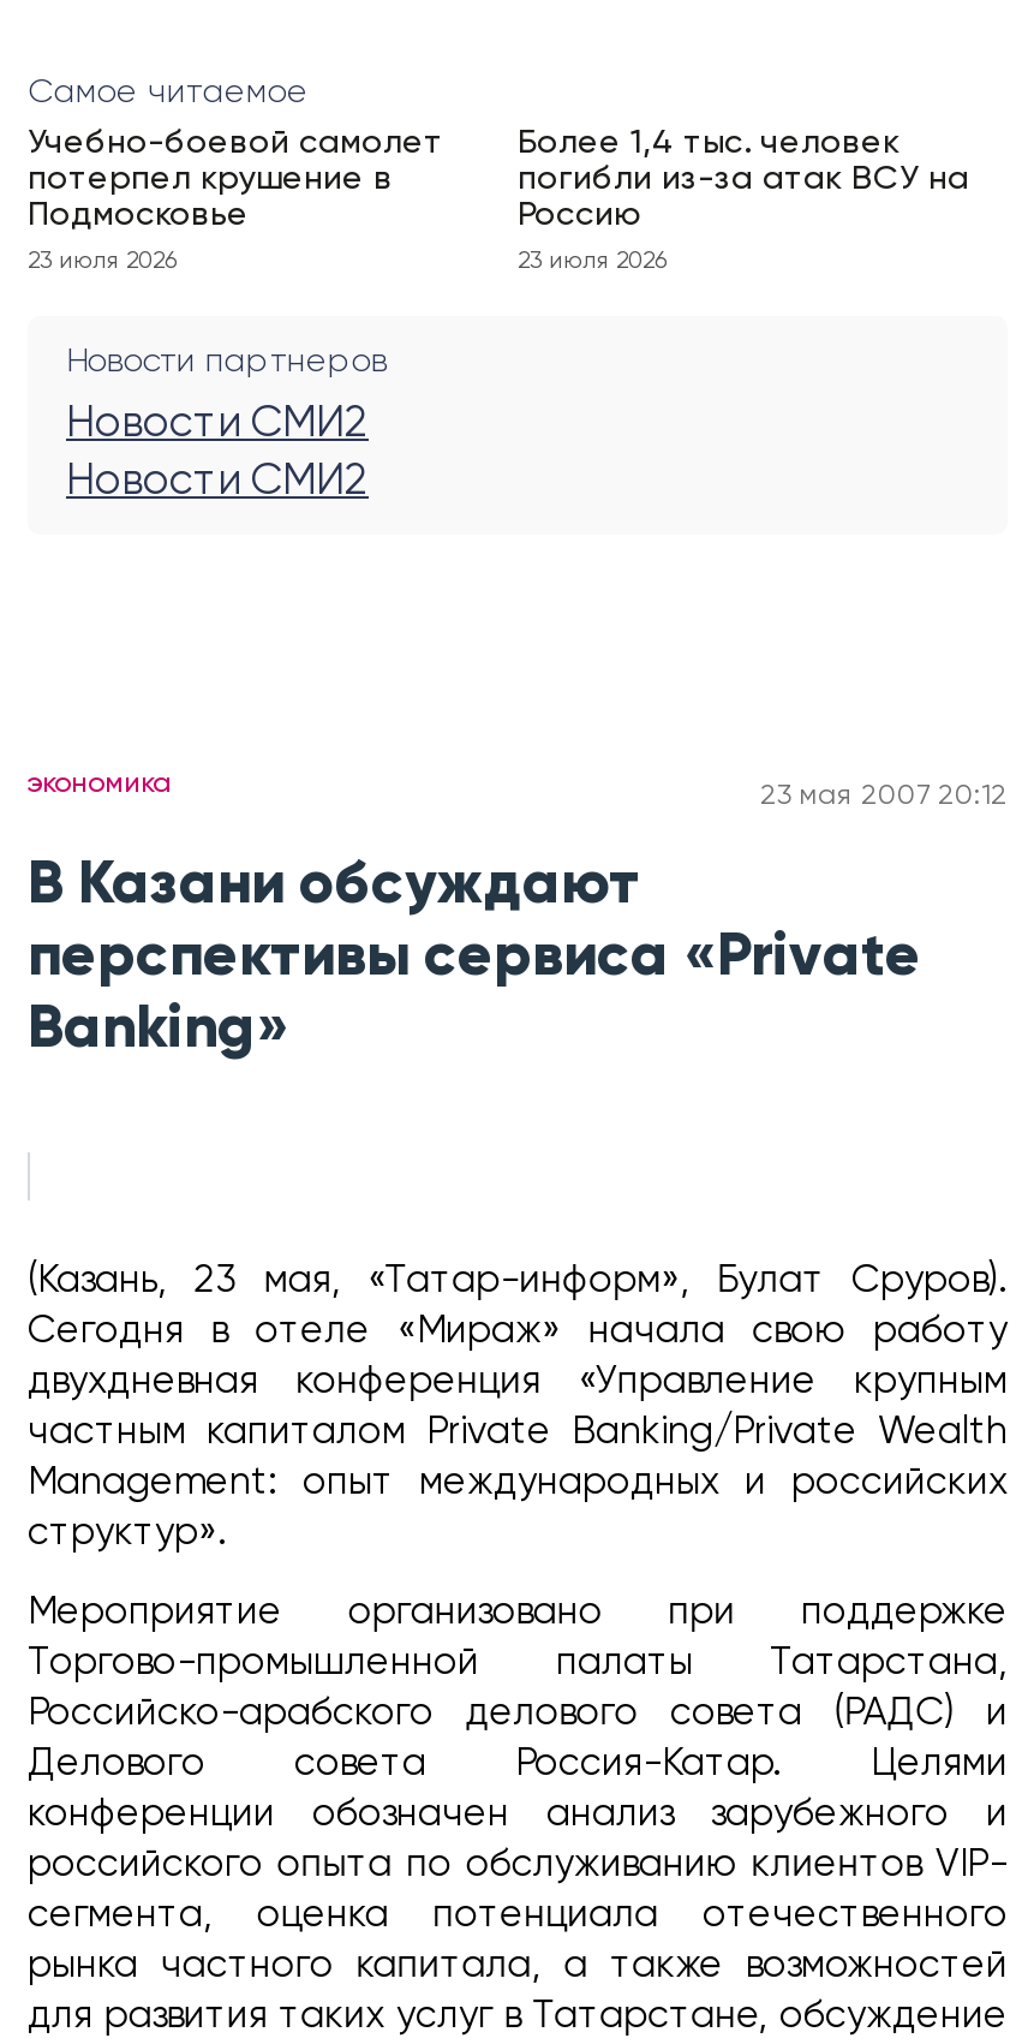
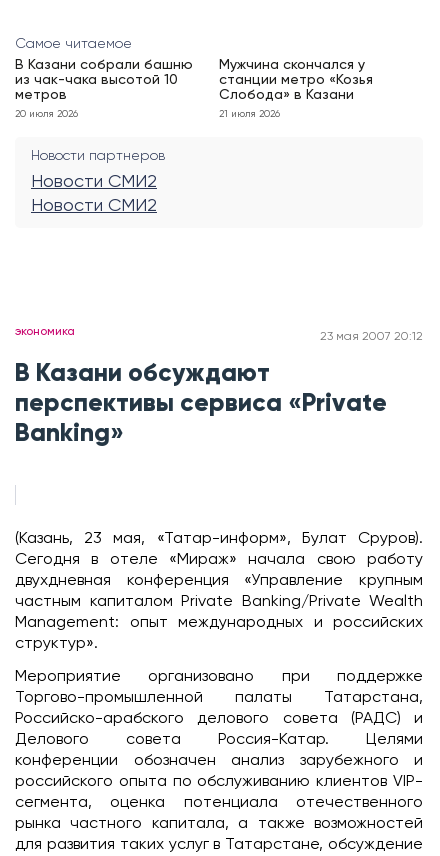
- Учебно-боевой самолет
- потерпел крушение в
- Подмосковье
+ В Казани собрали башню
+ из чак-чака высотой 10
+ метров

- Более 1,4 тыс. человек
- погибли из-за атак ВСУ на
- Россию
+ Мужчина скончался у
+ станции метро «Козья
+ Слобода» в Казани

- 23 июля 2026
+ 20 июля 2026

- 23 июля 2026
+ 21 июля 2026
